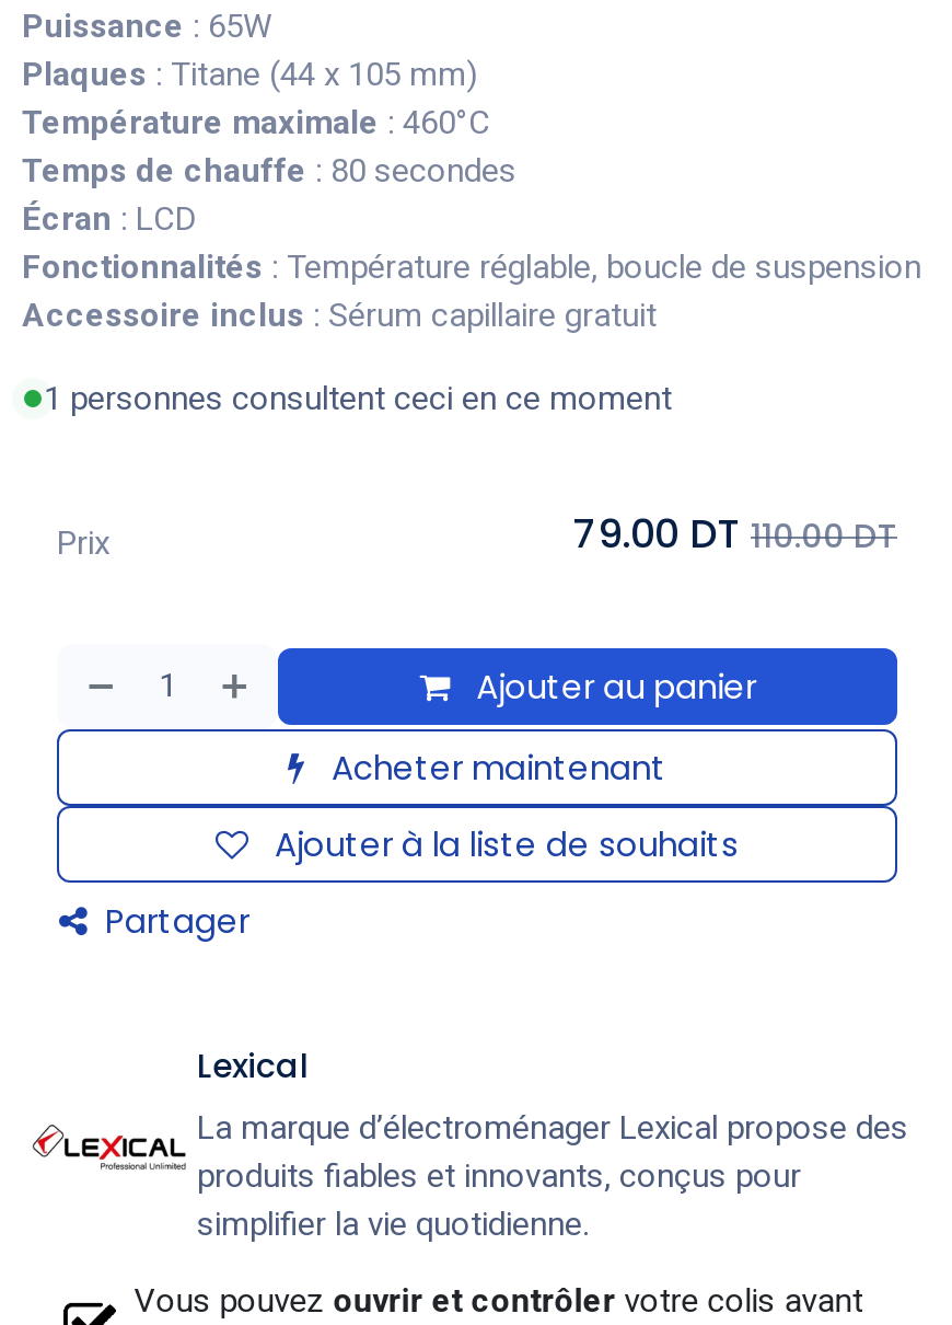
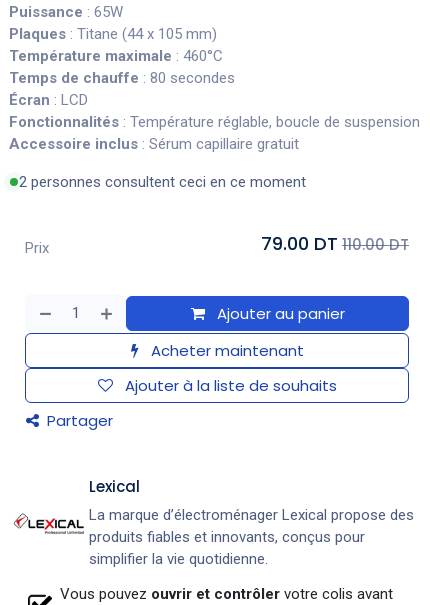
- 1 personnes consultent ceci en ce moment
+ 2 personnes consultent ceci en ce moment
